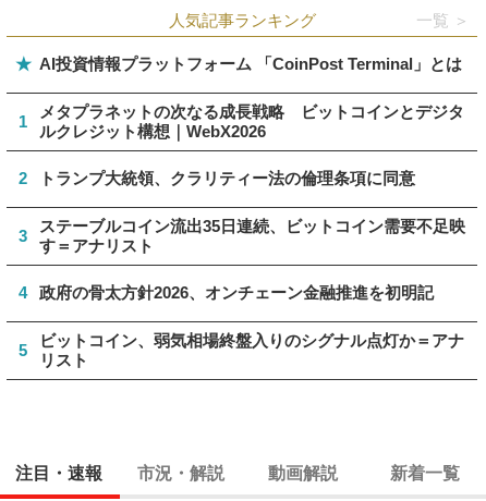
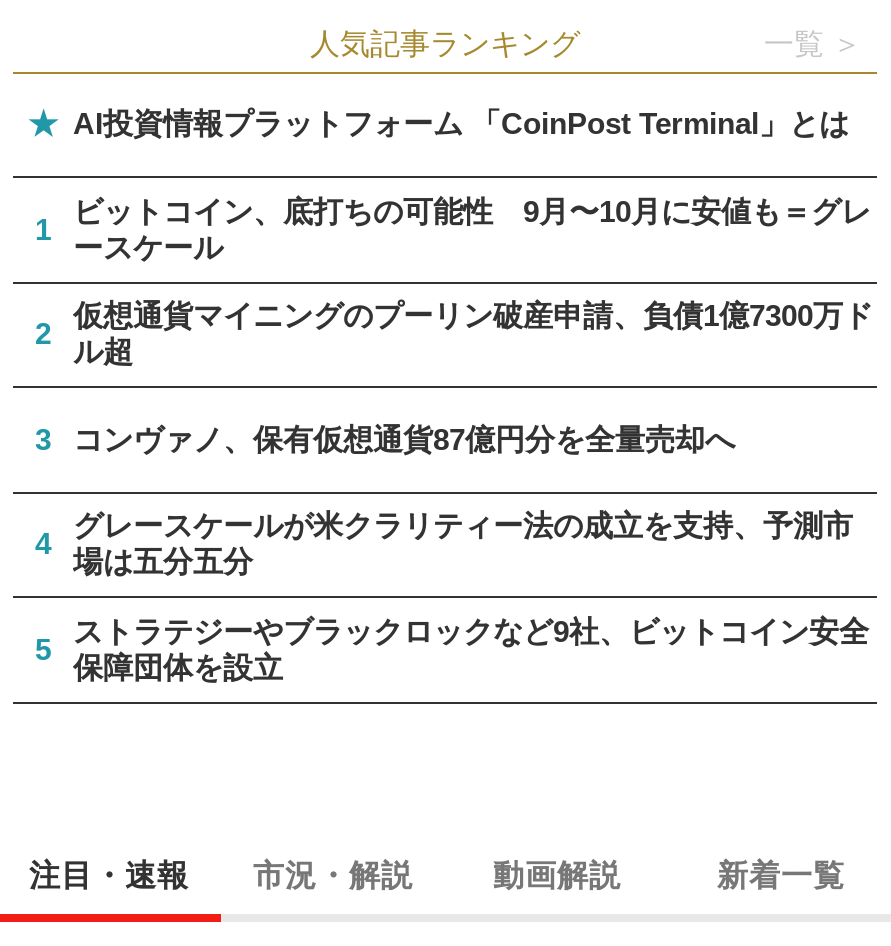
- メタプラネットの次なる成長戦略 ビットコインとデジタ
- ルクレジット構想｜WebX2026
+ ビットコイン、底打ちの可能性 9月〜10月に安値も＝グレ
+ ースケール

- トランプ大統領、クラリティー法の倫理条項に同意
+ 仮想通貨マイニングのプーリン破産申請、負債1億7300万ド
+ ル超

- ステーブルコイン流出35日連続、ビットコイン需要不足映
- す＝アナリスト
+ コンヴァノ、保有仮想通貨87億円分を全量売却へ

- 政府の骨太方針2026、オンチェーン金融推進を初明記
+ グレースケールが米クラリティー法の成立を支持、予測市
+ 場は五分五分

- ビットコイン、弱気相場終盤入りのシグナル点灯か＝アナ
- リスト
+ ストラテジーやブラックロックなど9社、ビットコイン安全
+ 保障団体を設立
